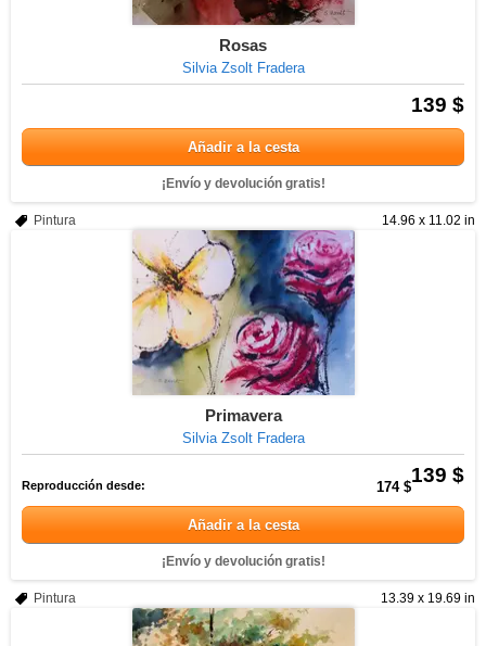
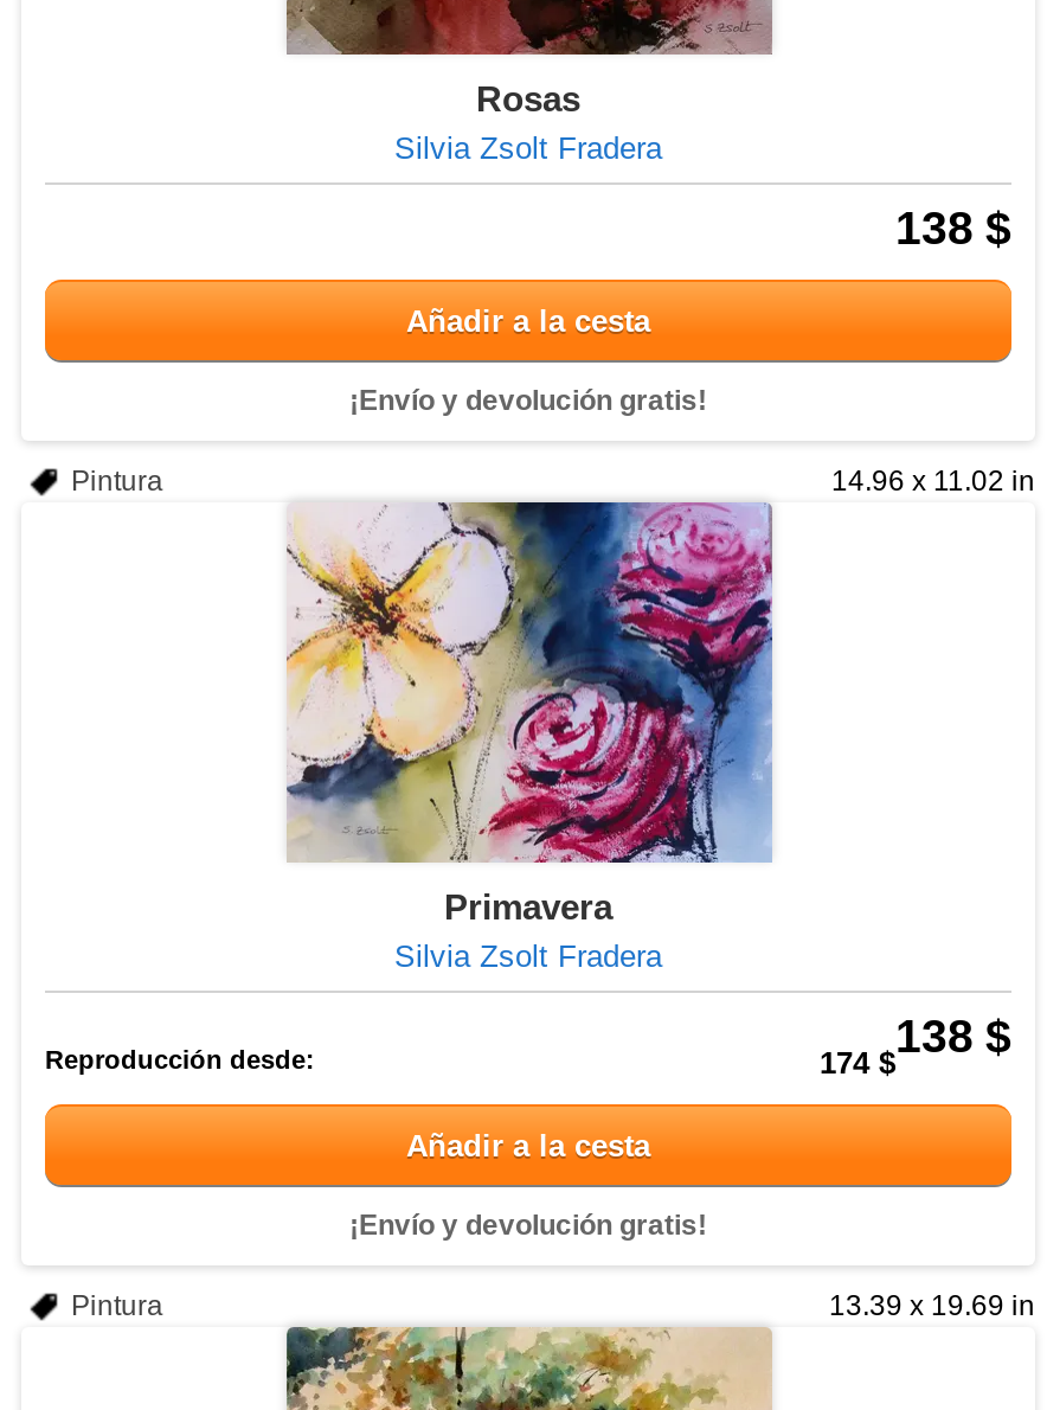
- 139 $
+ 138 $

- 139 $
+ 138 $
